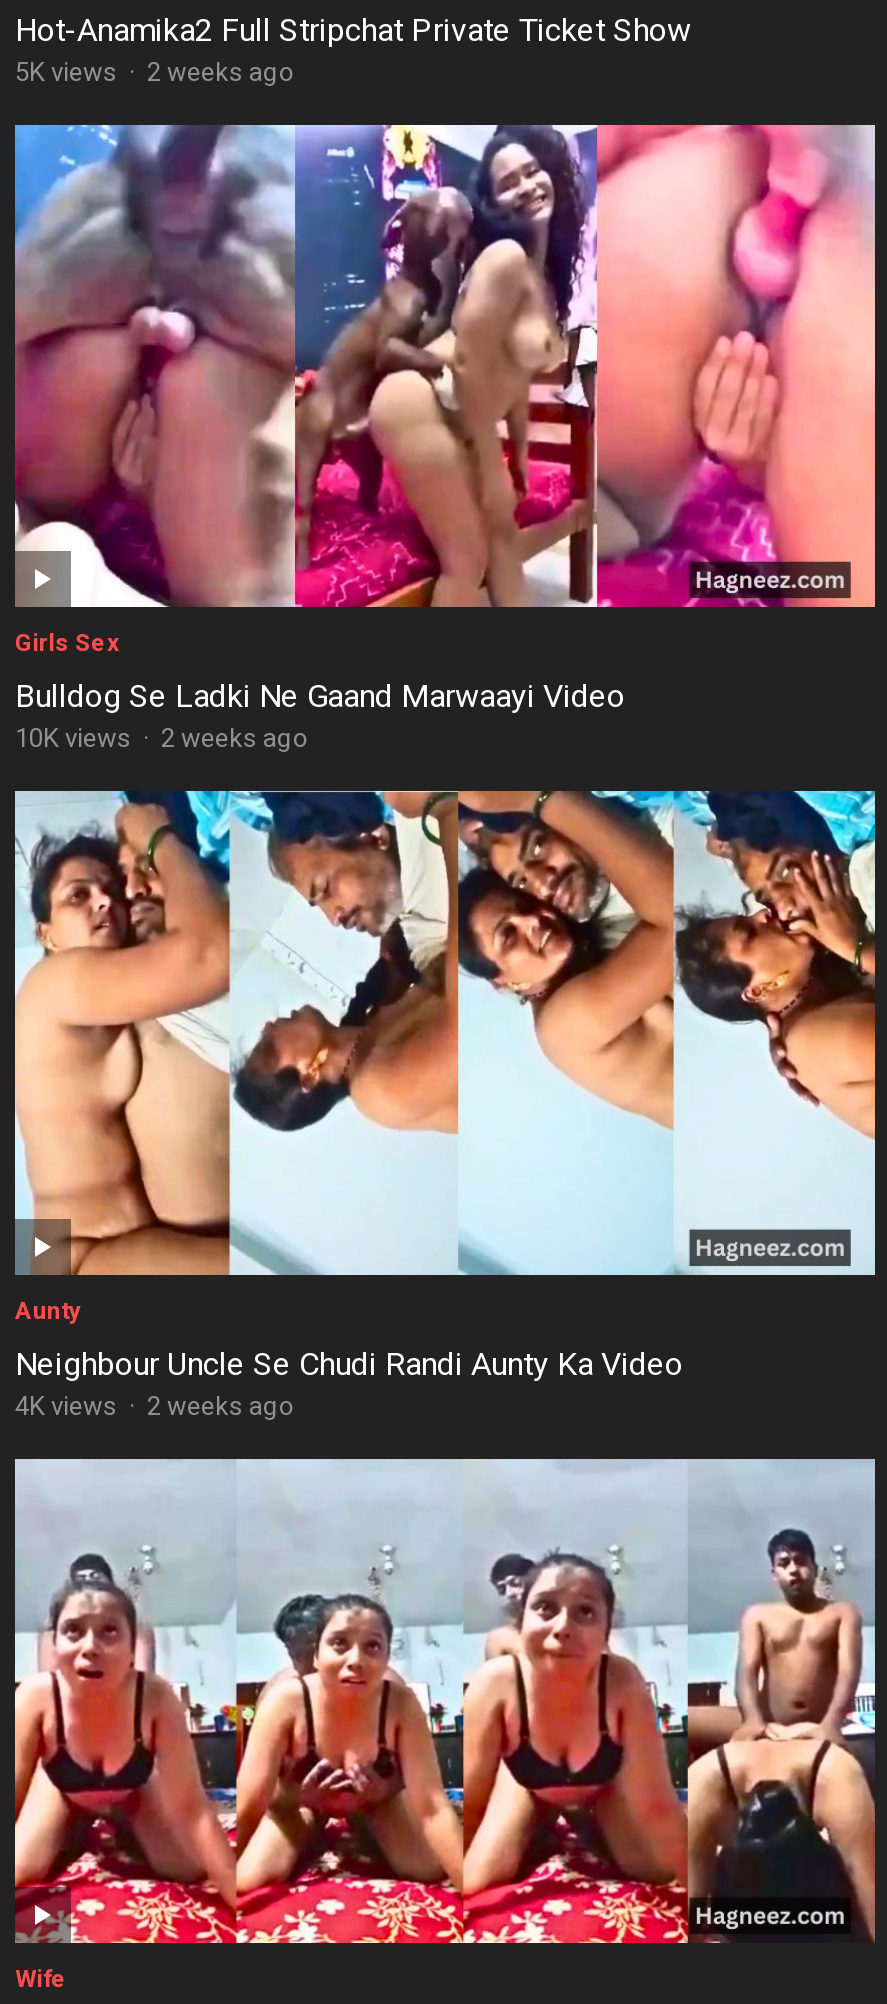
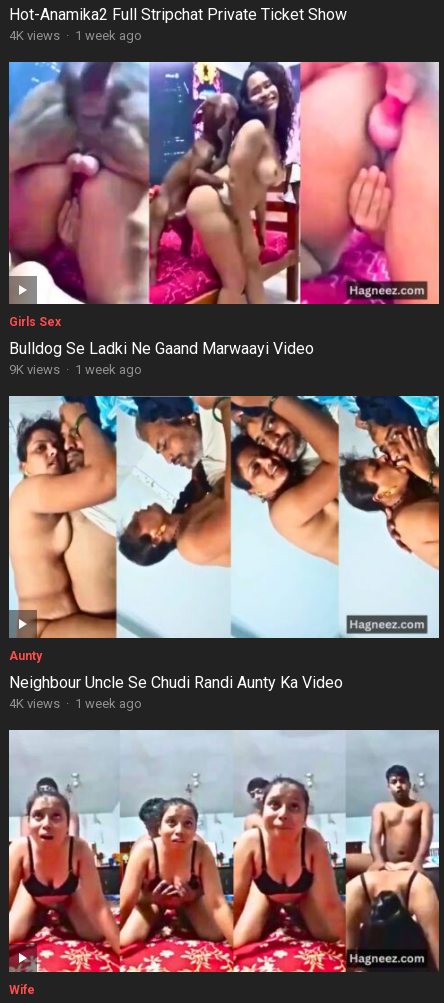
- 5K views · 2 weeks ago
+ 4K views · 1 week ago

- 10K views · 2 weeks ago
+ 9K views · 1 week ago

- 4K views · 2 weeks ago
+ 4K views · 1 week ago
